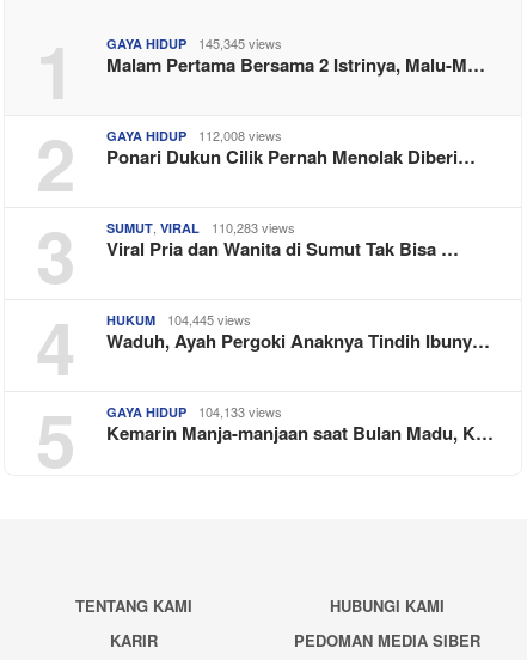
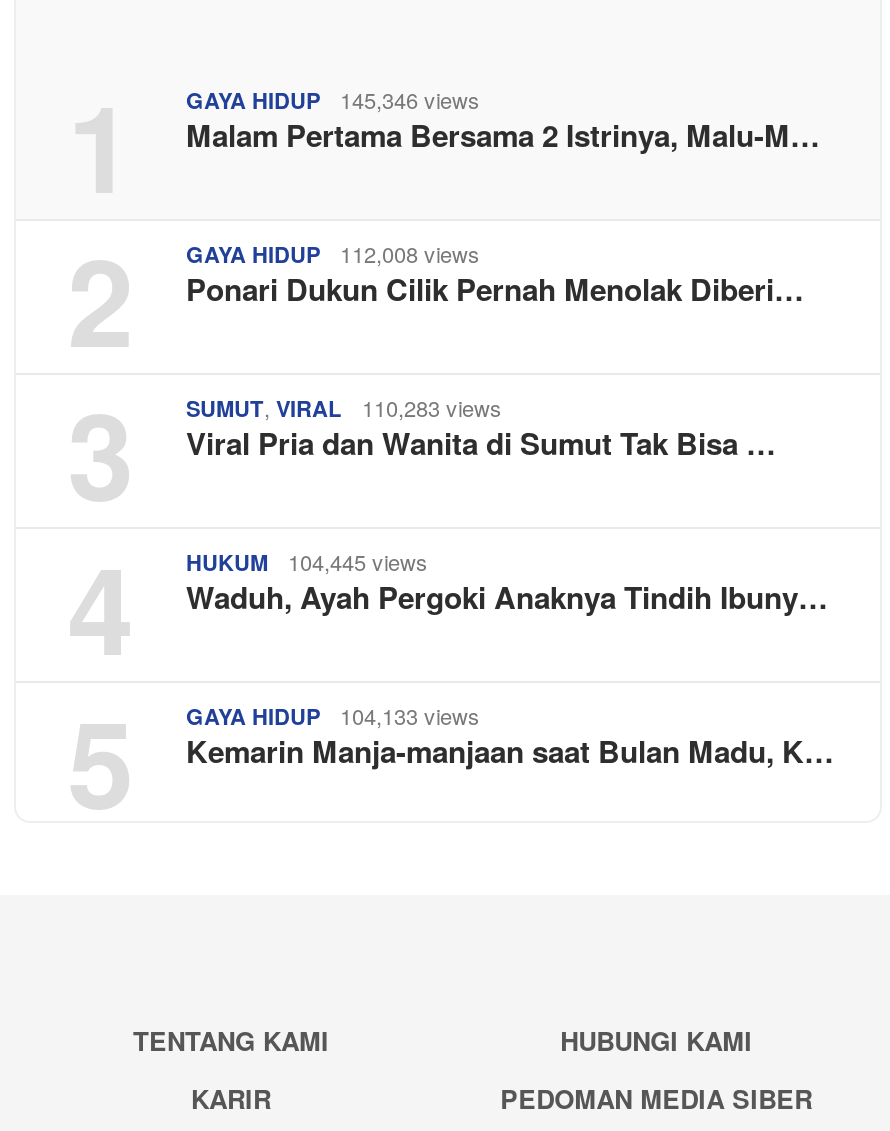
- GAYA HIDUP 145,345 views
+ GAYA HIDUP 145,346 views
